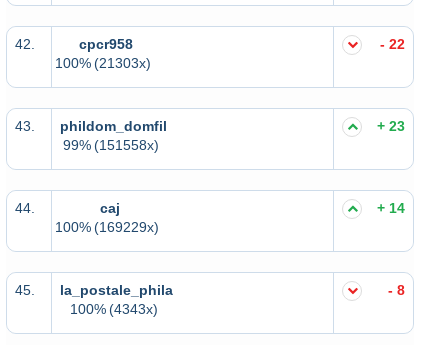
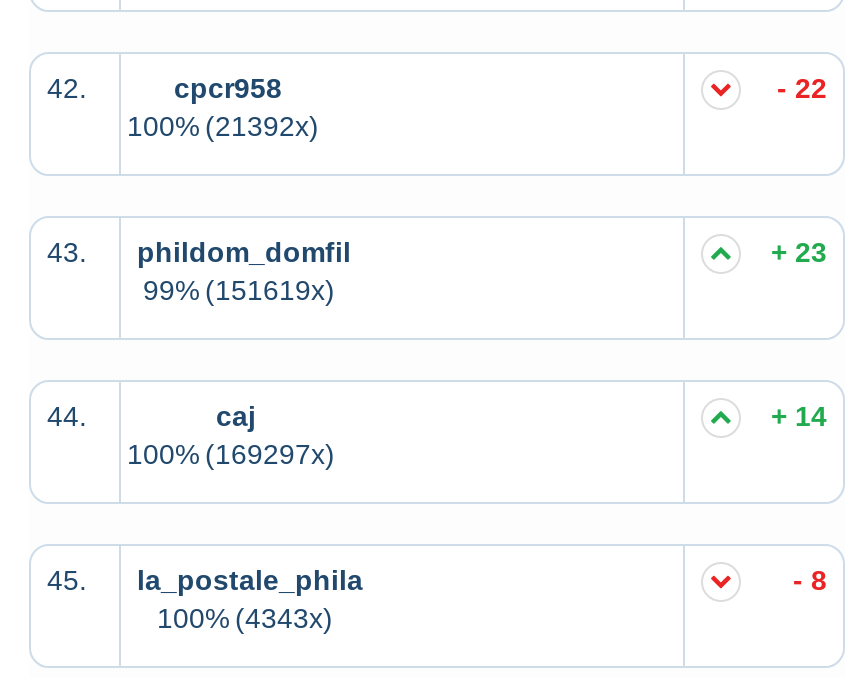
- 100% (21303x)
+ 100% (21392x)

- 99% (151558x)
+ 99% (151619x)

- 100% (169229x)
+ 100% (169297x)
